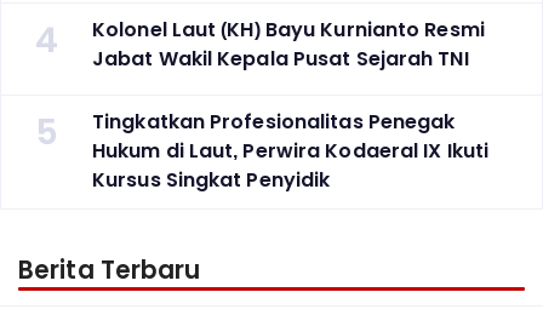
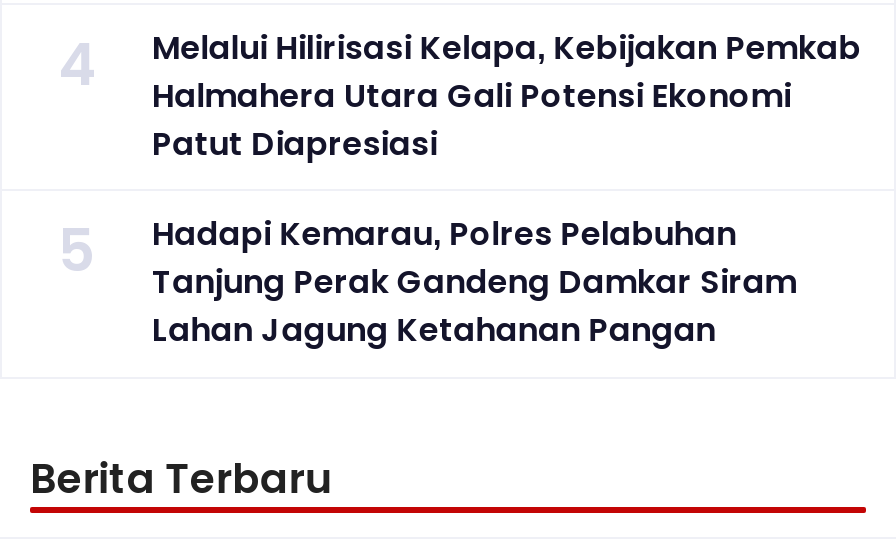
- Kolonel Laut (KH) Bayu Kurnianto Resmi
- Jabat Wakil Kepala Pusat Sejarah TNI
+ Melalui Hilirisasi Kelapa, Kebijakan Pemkab
+ Halmahera Utara Gali Potensi Ekonomi
+ Patut Diapresiasi

- Tingkatkan Profesionalitas Penegak
- Hukum di Laut, Perwira Kodaeral IX Ikuti
- Kursus Singkat Penyidik
+ Hadapi Kemarau, Polres Pelabuhan
+ Tanjung Perak Gandeng Damkar Siram
+ Lahan Jagung Ketahanan Pangan
